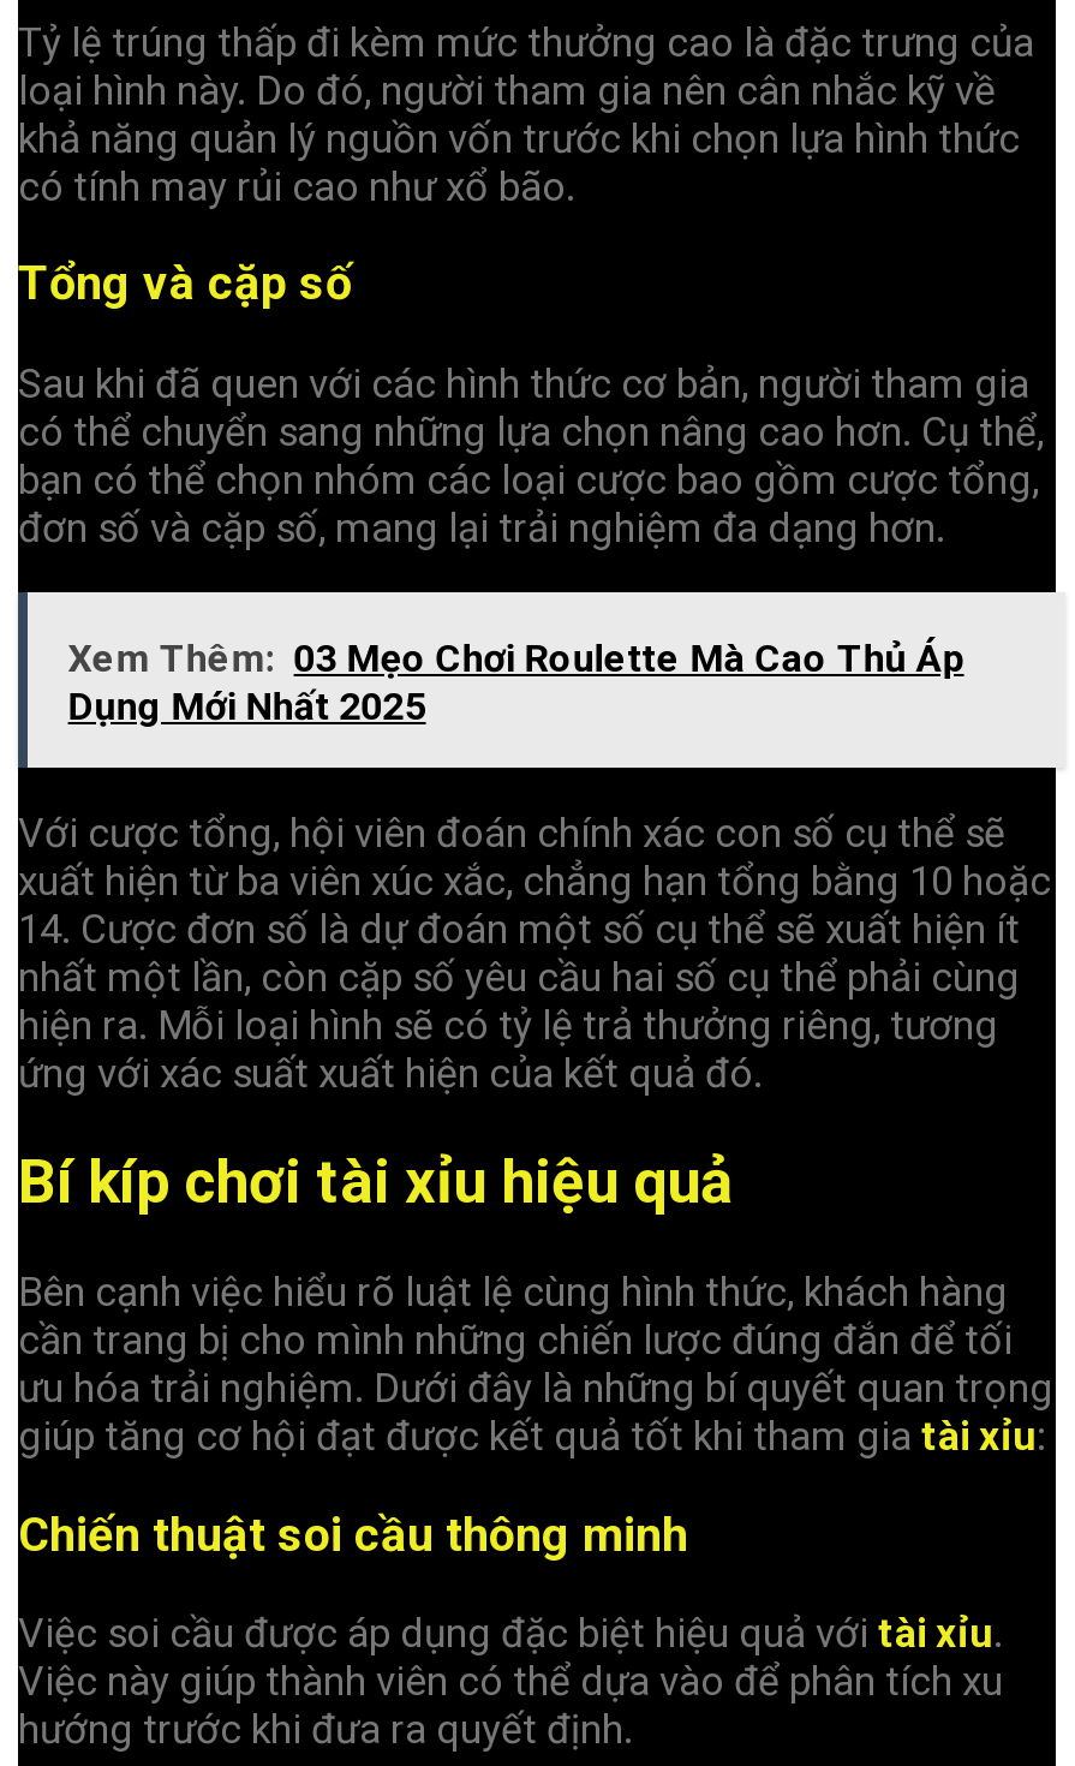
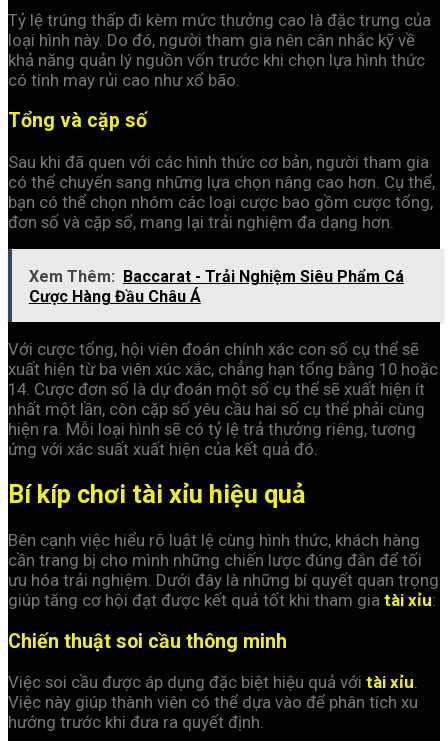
- Xem Thêm: 03 Mẹo Chơi Roulette Mà Cao Thủ Áp
- Dụng Mới Nhất 2025
+ Xem Thêm: Baccarat - Trải Nghiệm Siêu Phẩm Cá
+ Cược Hàng Đầu Châu Á
